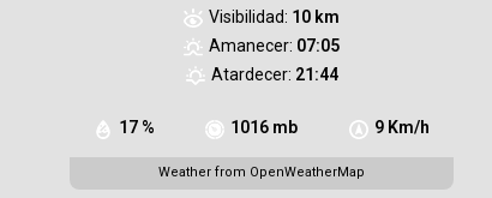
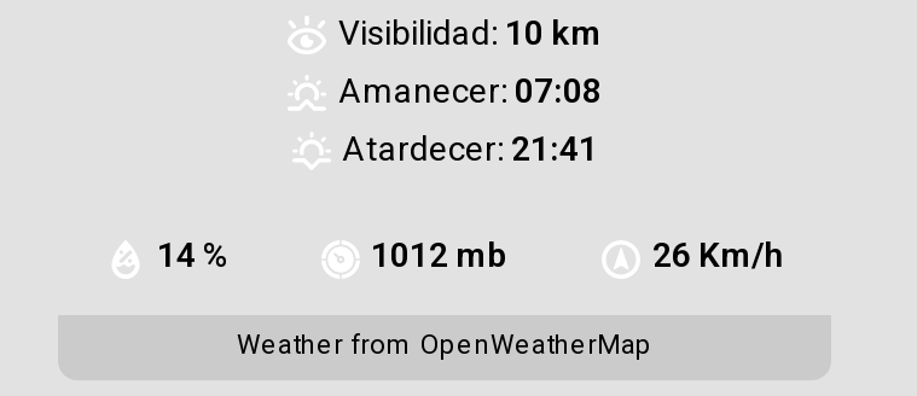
- Amanecer: 07:05
+ Amanecer: 07:08

- Atardecer: 21:44
+ Atardecer: 21:41

- 17 %
- 1016 mb
- 9 Km/h
+ 14 %
+ 1012 mb
+ 26 Km/h
